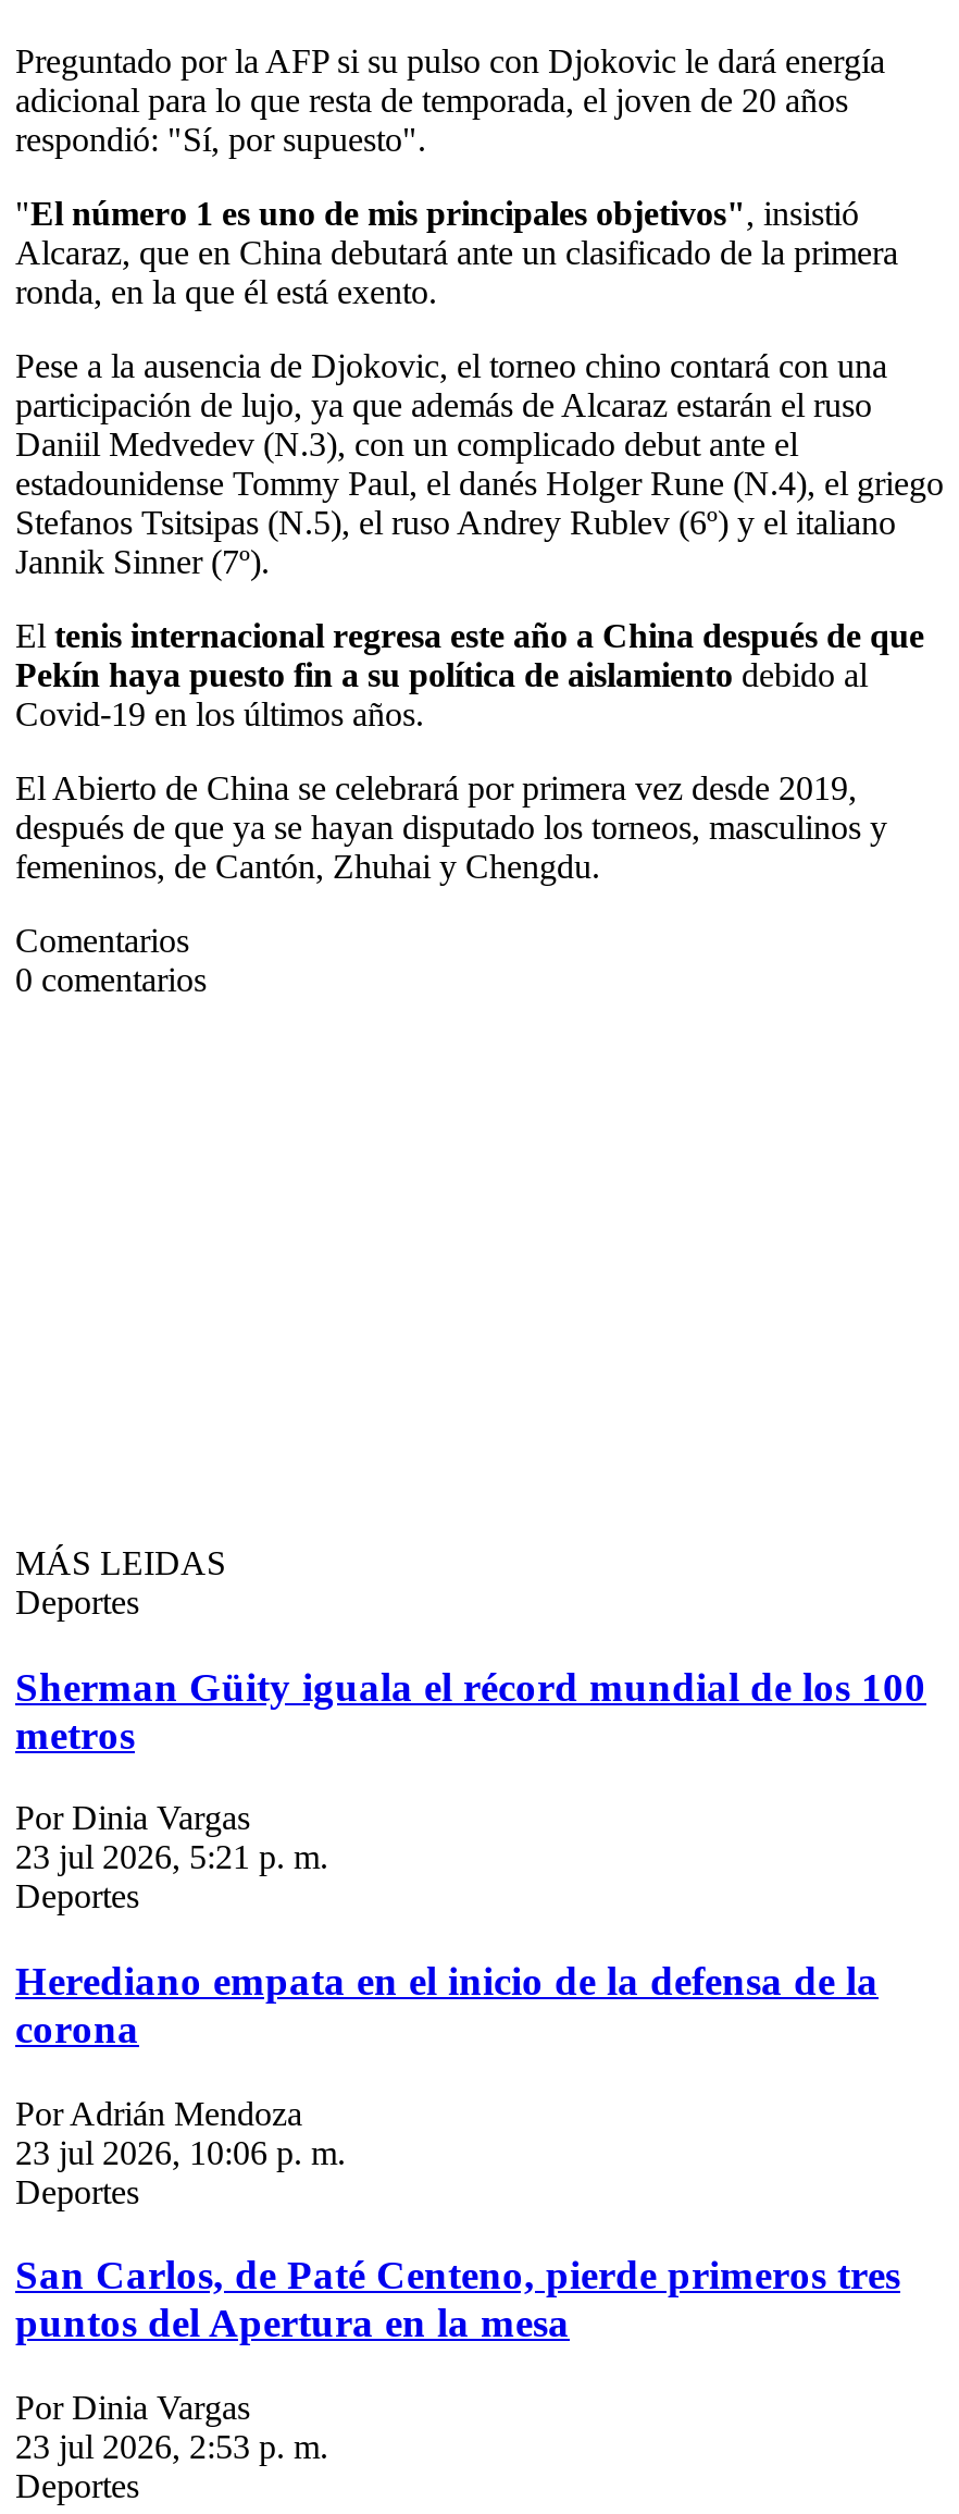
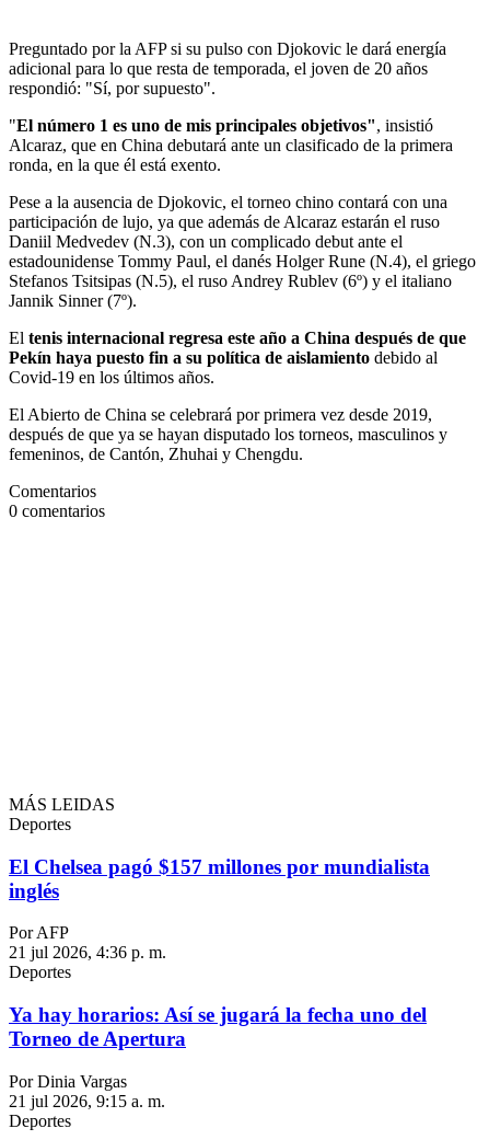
- Sherman Güity iguala el récord mundial de los 100
- metros
+ El Chelsea pagó $157 millones por mundialista
+ inglés

- Por Dinia Vargas
- 23 jul 2026, 5:21 p. m.
+ Por AFP
+ 21 jul 2026, 4:36 p. m.

- Herediano empata en el inicio de la defensa de la
- corona
- Por Adrián Mendoza
- 23 jul 2026, 10:06 p. m.
- Deportes
- San Carlos, de Paté Centeno, pierde primeros tres
- puntos del Apertura en la mesa
+ Ya hay horarios: Así se jugará la fecha uno del
+ Torneo de Apertura

- 23 jul 2026, 2:53 p. m.
+ 21 jul 2026, 9:15 a. m.
